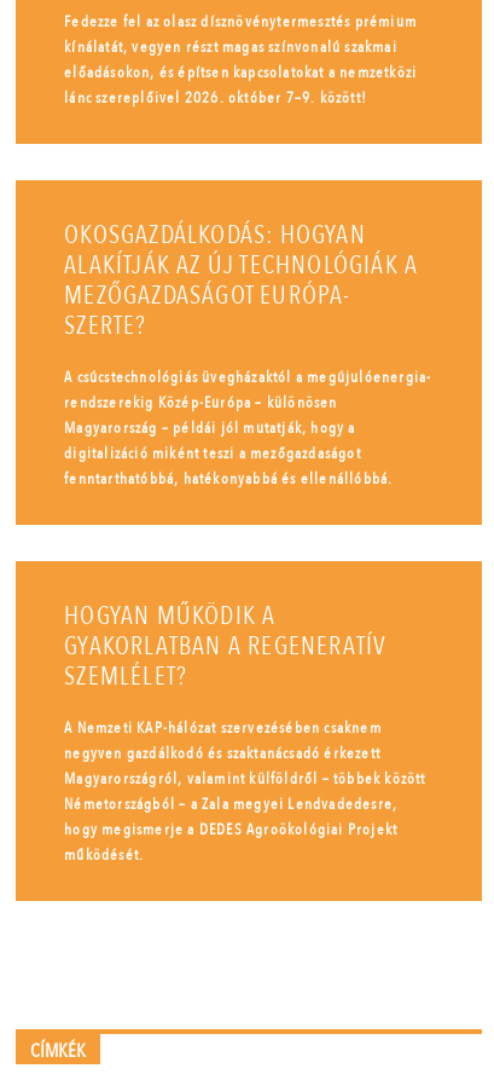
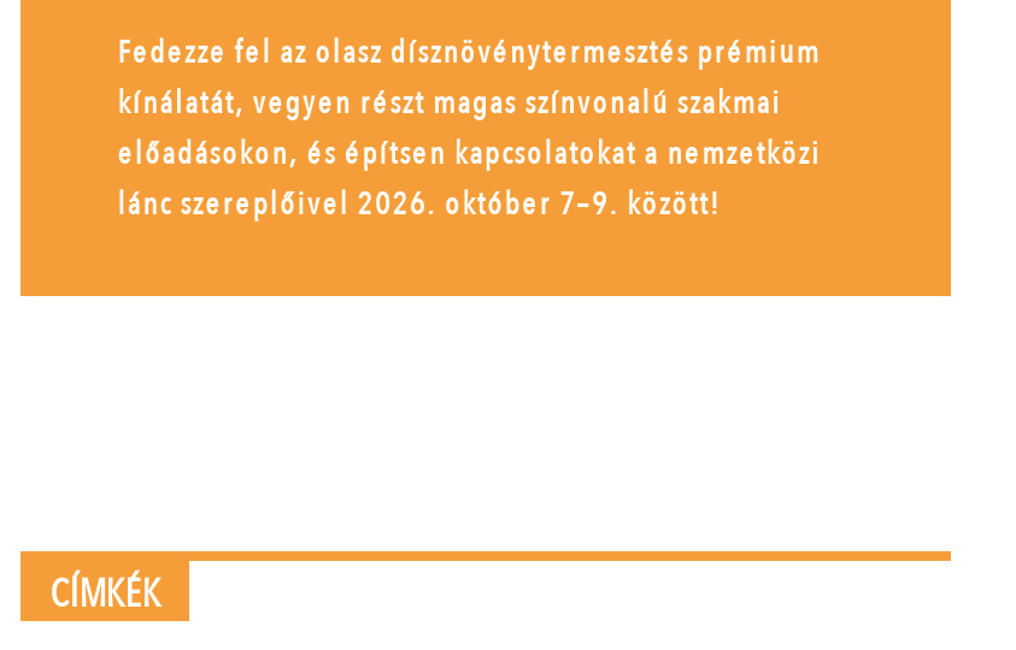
- OKOSGAZDÁLKODÁS: HOGYAN
- ALAKÍTJÁK AZ ÚJ TECHNOLÓGIÁK A
- MEZŐGAZDASÁGOT EURÓPA-
- SZERTE?
- A csúcstechnológiás üvegházaktól a megújulóenergia-
- rendszerekig Közép-Európa – különösen
- Magyarország – példái jól mutatják, hogy a
- digitalizáció miként teszi a mezőgazdaságot
- fenntarthatóbbá, hatékonyabbá és ellenállóbbá.

- HOGYAN MŰKÖDIK A
- GYAKORLATBAN A REGENERATÍV
- SZEMLÉLET?
- A Nemzeti KAP-hálózat szervezésében csaknem
- negyven gazdálkodó és szaktanácsadó érkezett
- Magyarországról, valamint külföldről – többek között
- Németországból – a Zala megyei Lendvadedesre,
- hogy megismerje a DEDES Agroökológiai Projekt
- működését.
